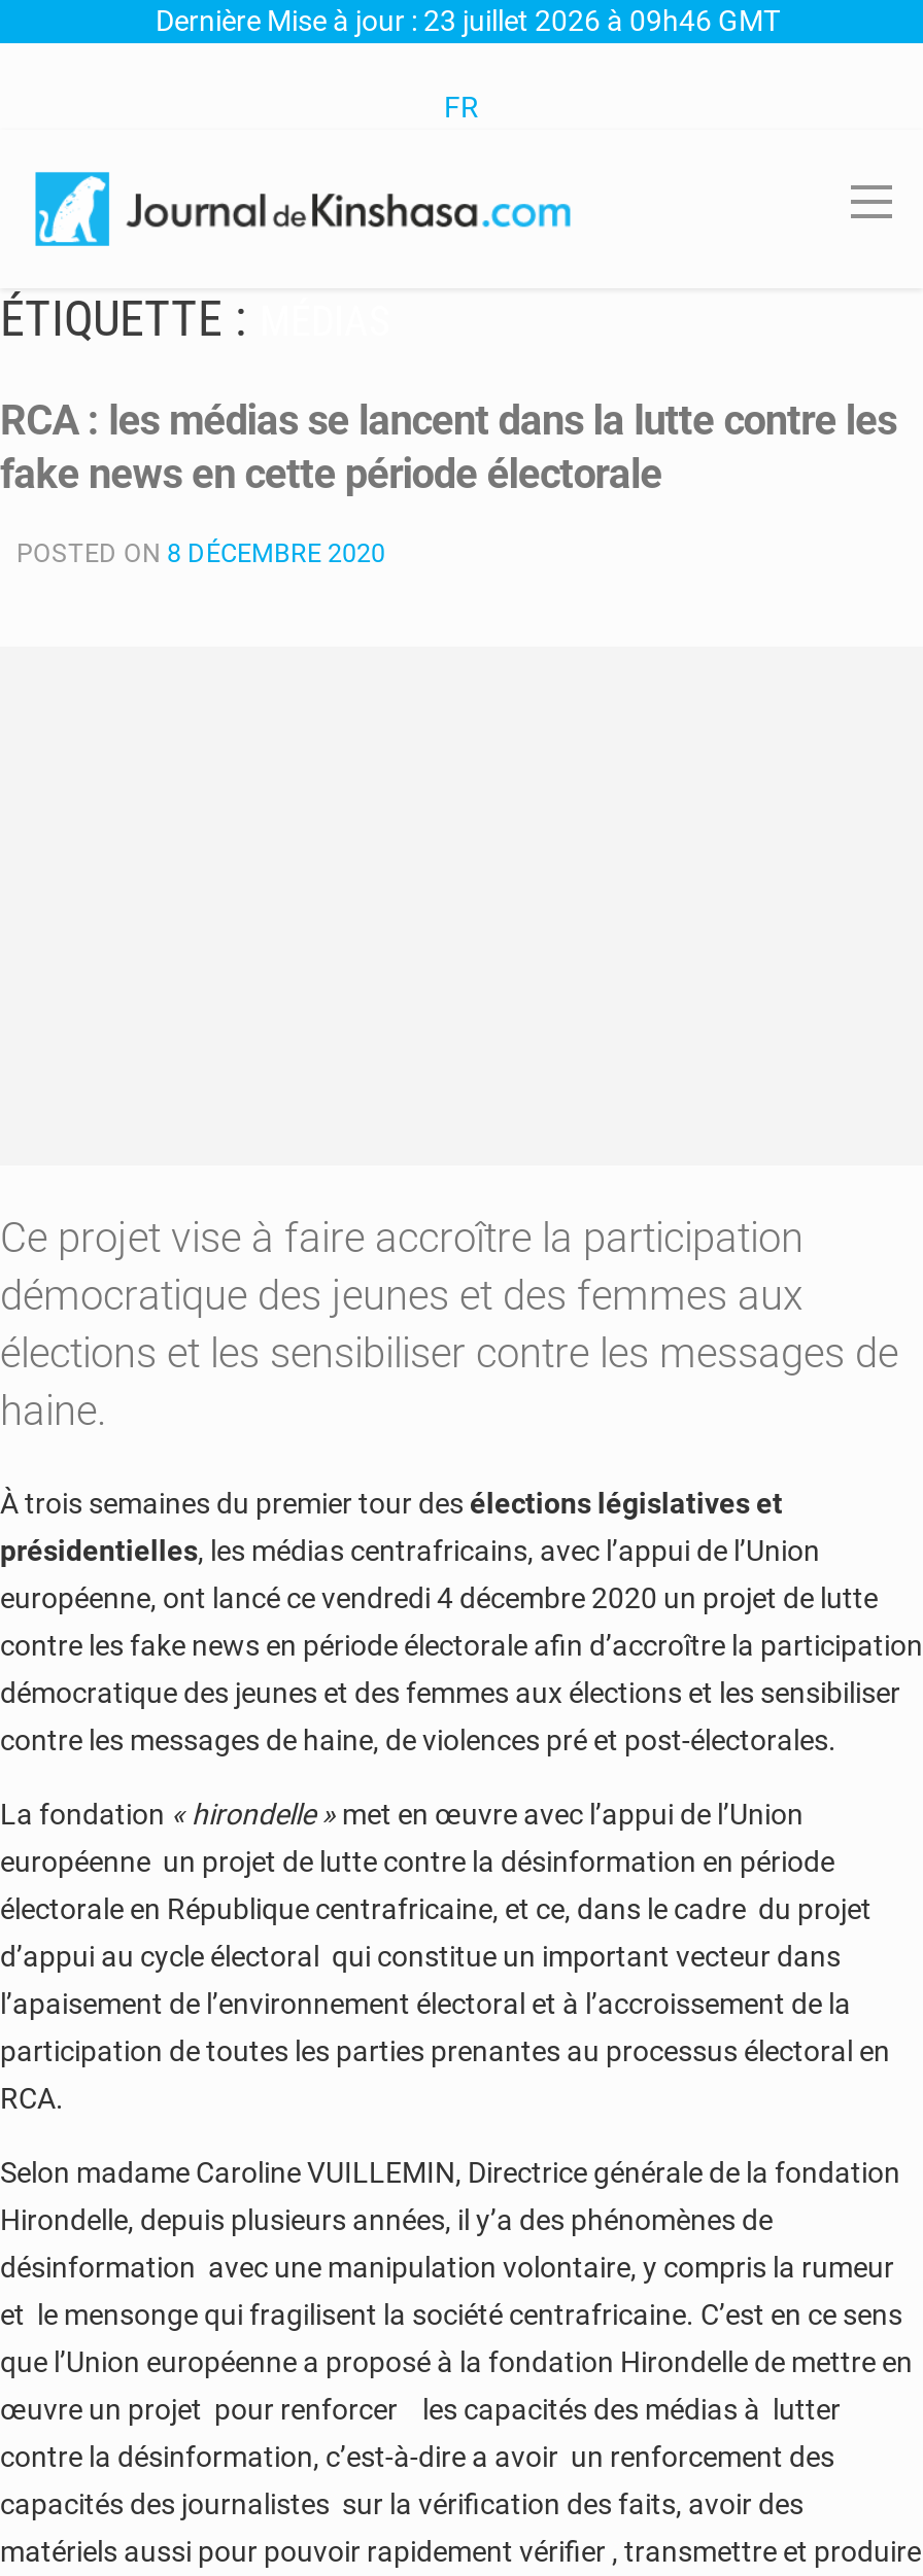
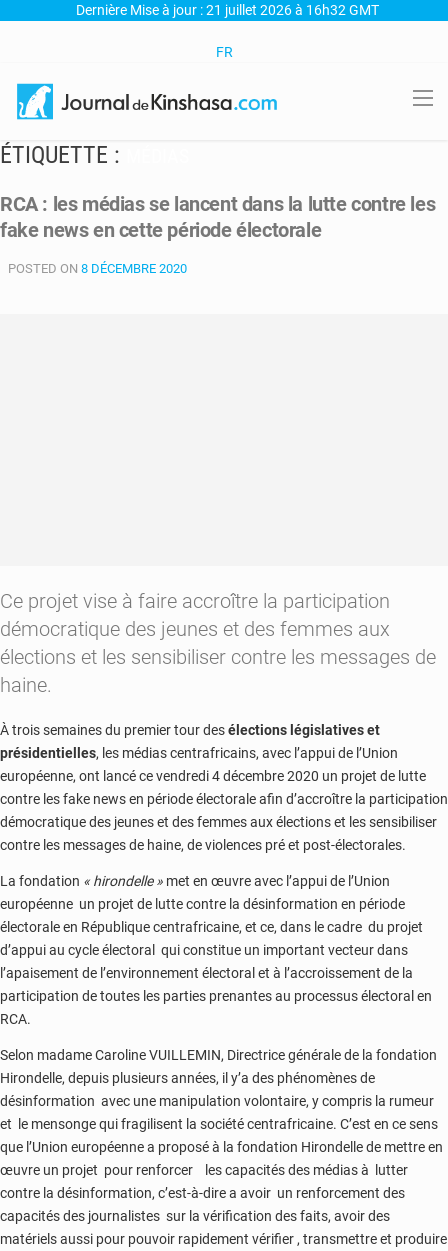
- Dernière Mise à jour : 23 juillet 2026 à 09h46 GMT
+ Dernière Mise à jour : 21 juillet 2026 à 16h32 GMT
